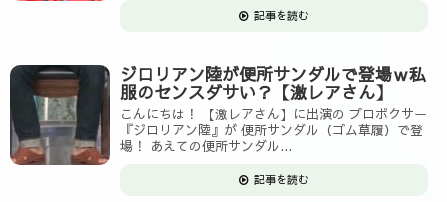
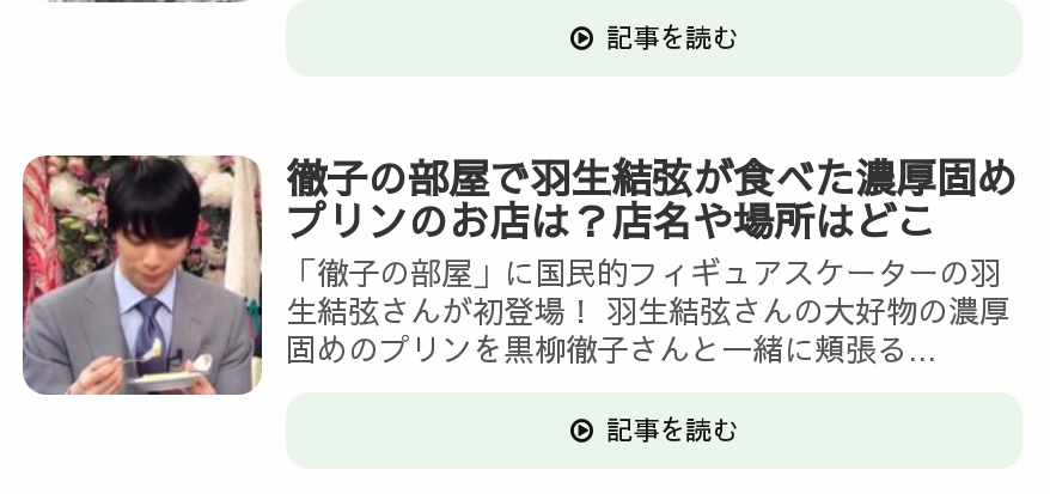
- [image]
- ジロリアン陸が便所サンダルで登場ｗ私
- 服のセンスダサい？【激レアさん】
- こんにちは！ 【激レアさん】に出演の プロボクサー
- 『ジロリアン陸』が 便所サンダル（ゴム草履）で登
- 場！ あえての便所サンダル...
+ [image]
+ 徹子の部屋で羽生結弦が食べた濃厚固め
+ プリンのお店は？店名や場所はどこ
+ 「徹子の部屋」に国民的フィギュアスケーターの羽
+ 生結弦さんが初登場！ 羽生結弦さんの大好物の濃厚
+ 固めのプリンを黒柳徹子さんと一緒に頬張る...
